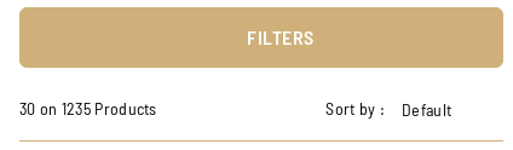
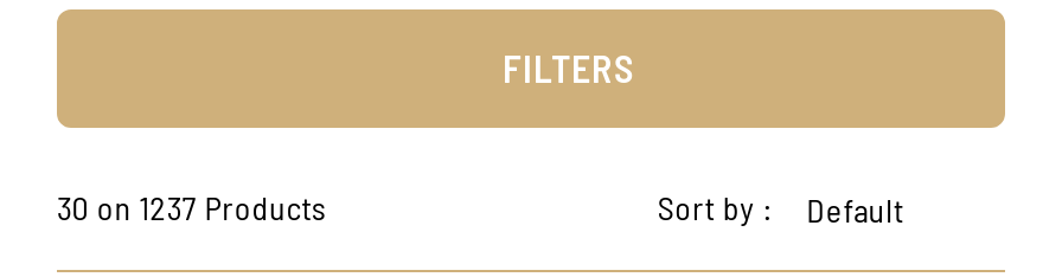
- 30 on 1235 Products
+ 30 on 1237 Products
